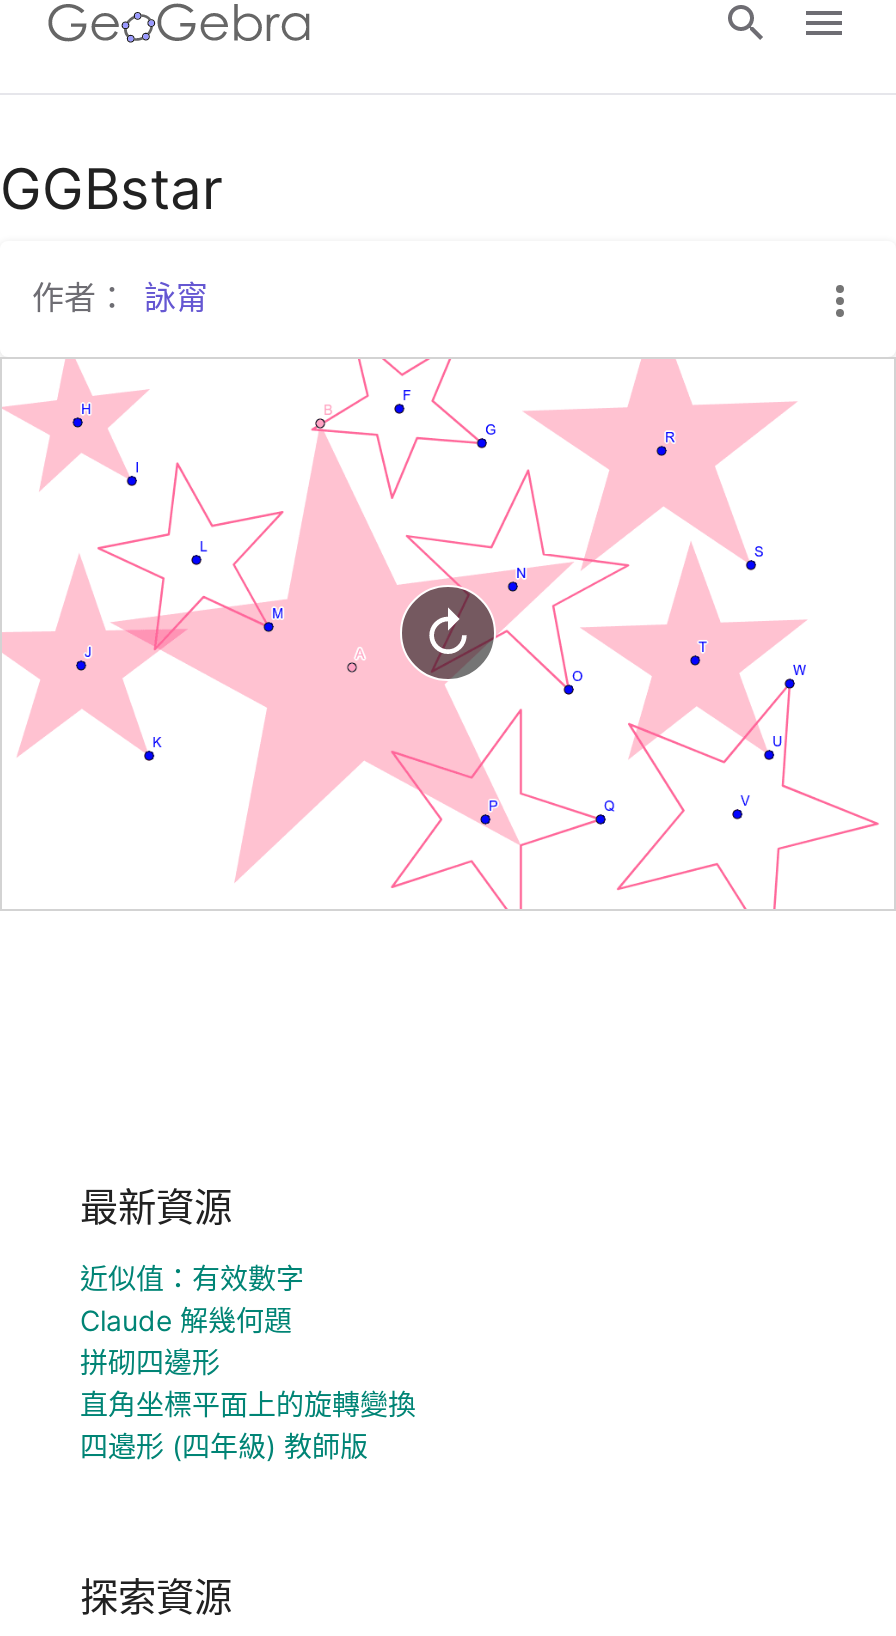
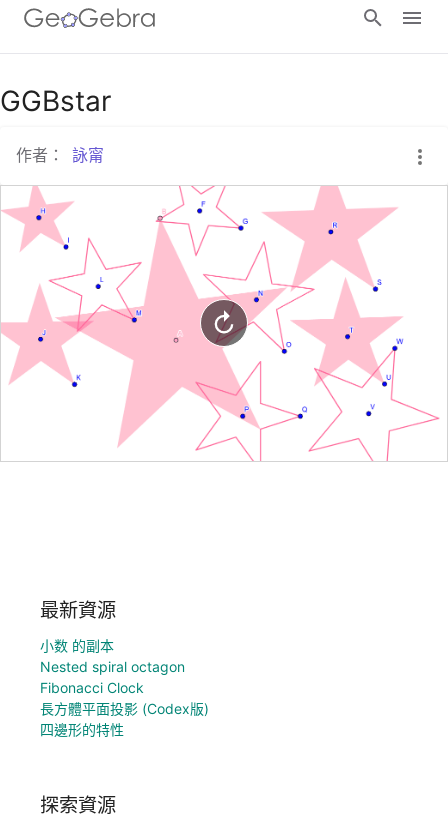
- 近似值：有效數字
- Claude 解幾何題
- 拼砌四邊形
- 直角坐標平面上的旋轉變換
- 四邉形 (四年級) 教師版
+ 小数 的副本
+ Nested spiral octagon
+ Fibonacci Clock
+ 長方體平面投影 (Codex版)
+ 四邊形的特性
